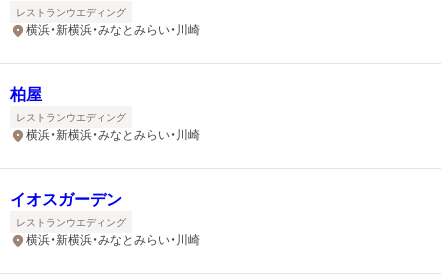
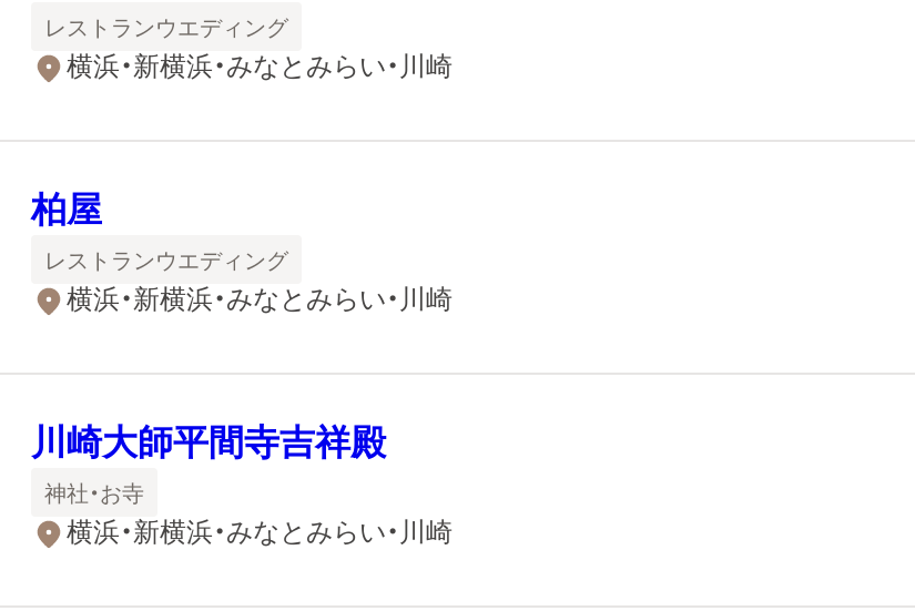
- イオスガーデン
+ 川崎大師平間寺吉祥殿

- レストランウエディング
+ 神社・お寺
